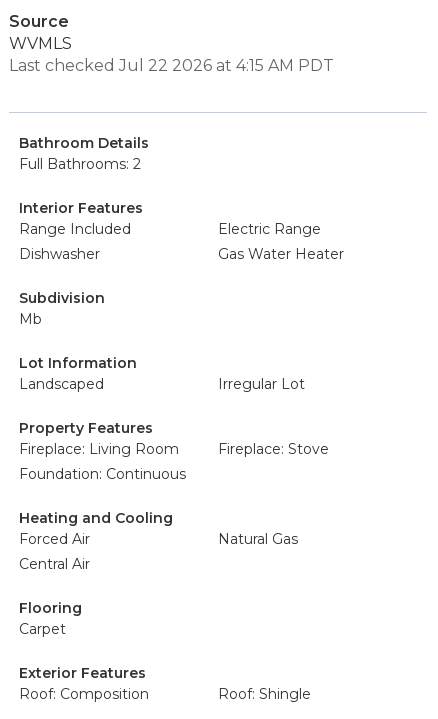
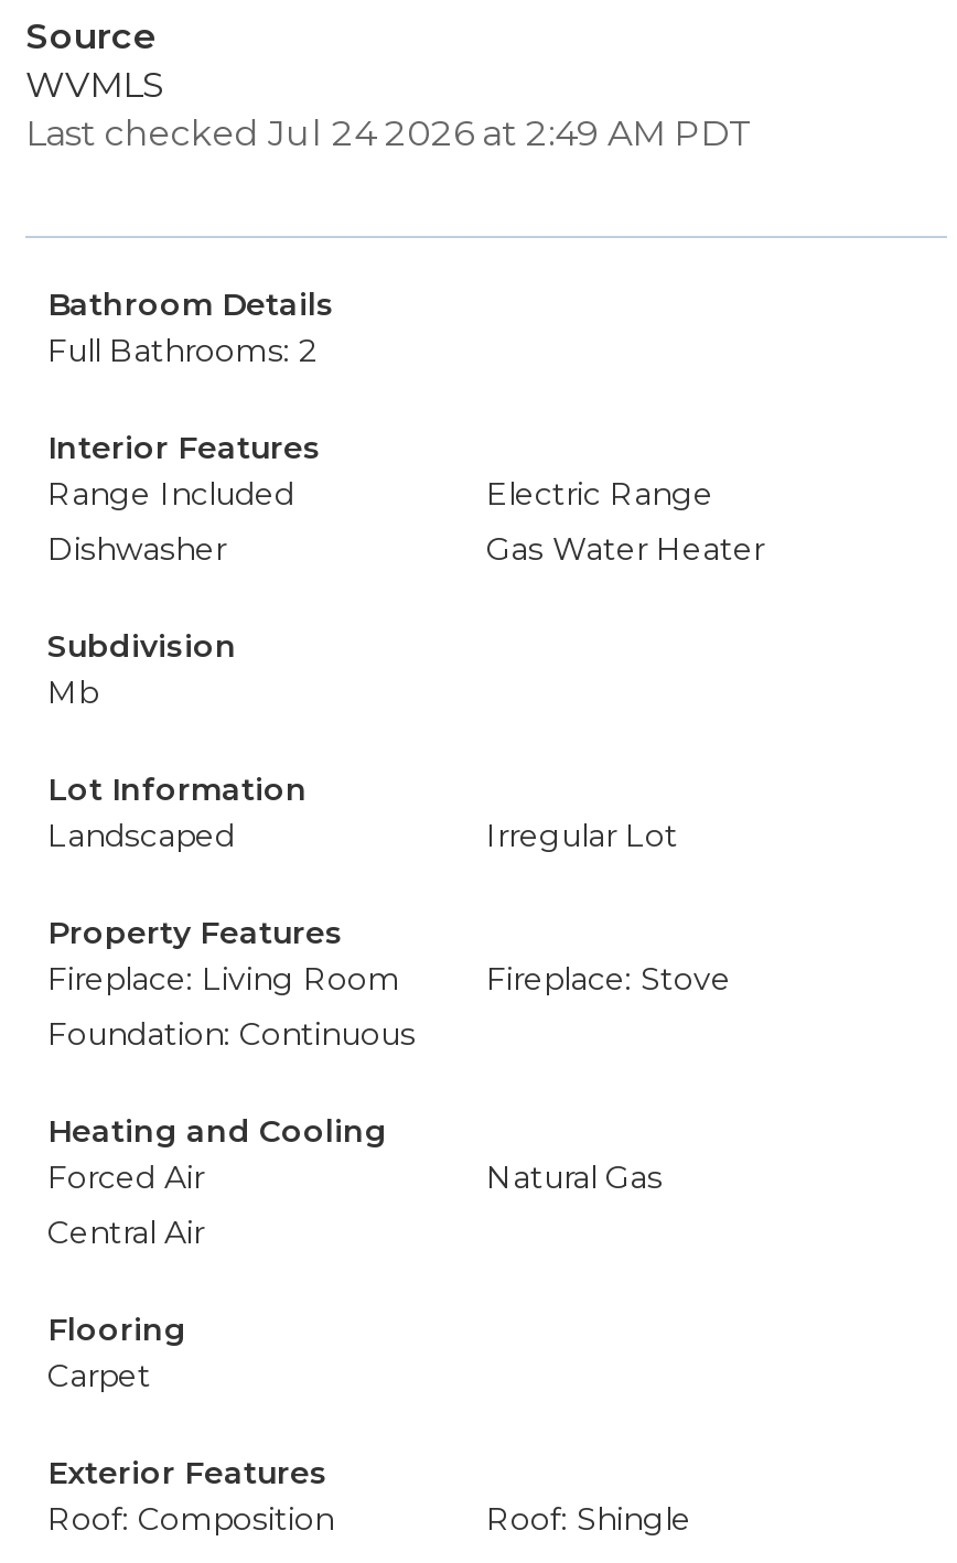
- Last checked Jul 22 2026 at 4:15 AM PDT
+ Last checked Jul 24 2026 at 2:49 AM PDT
